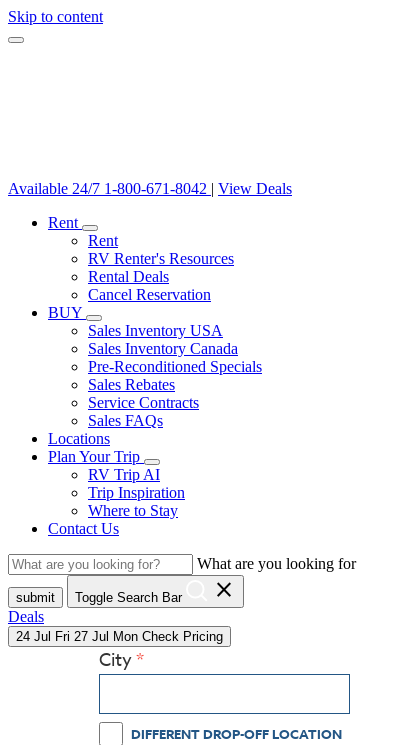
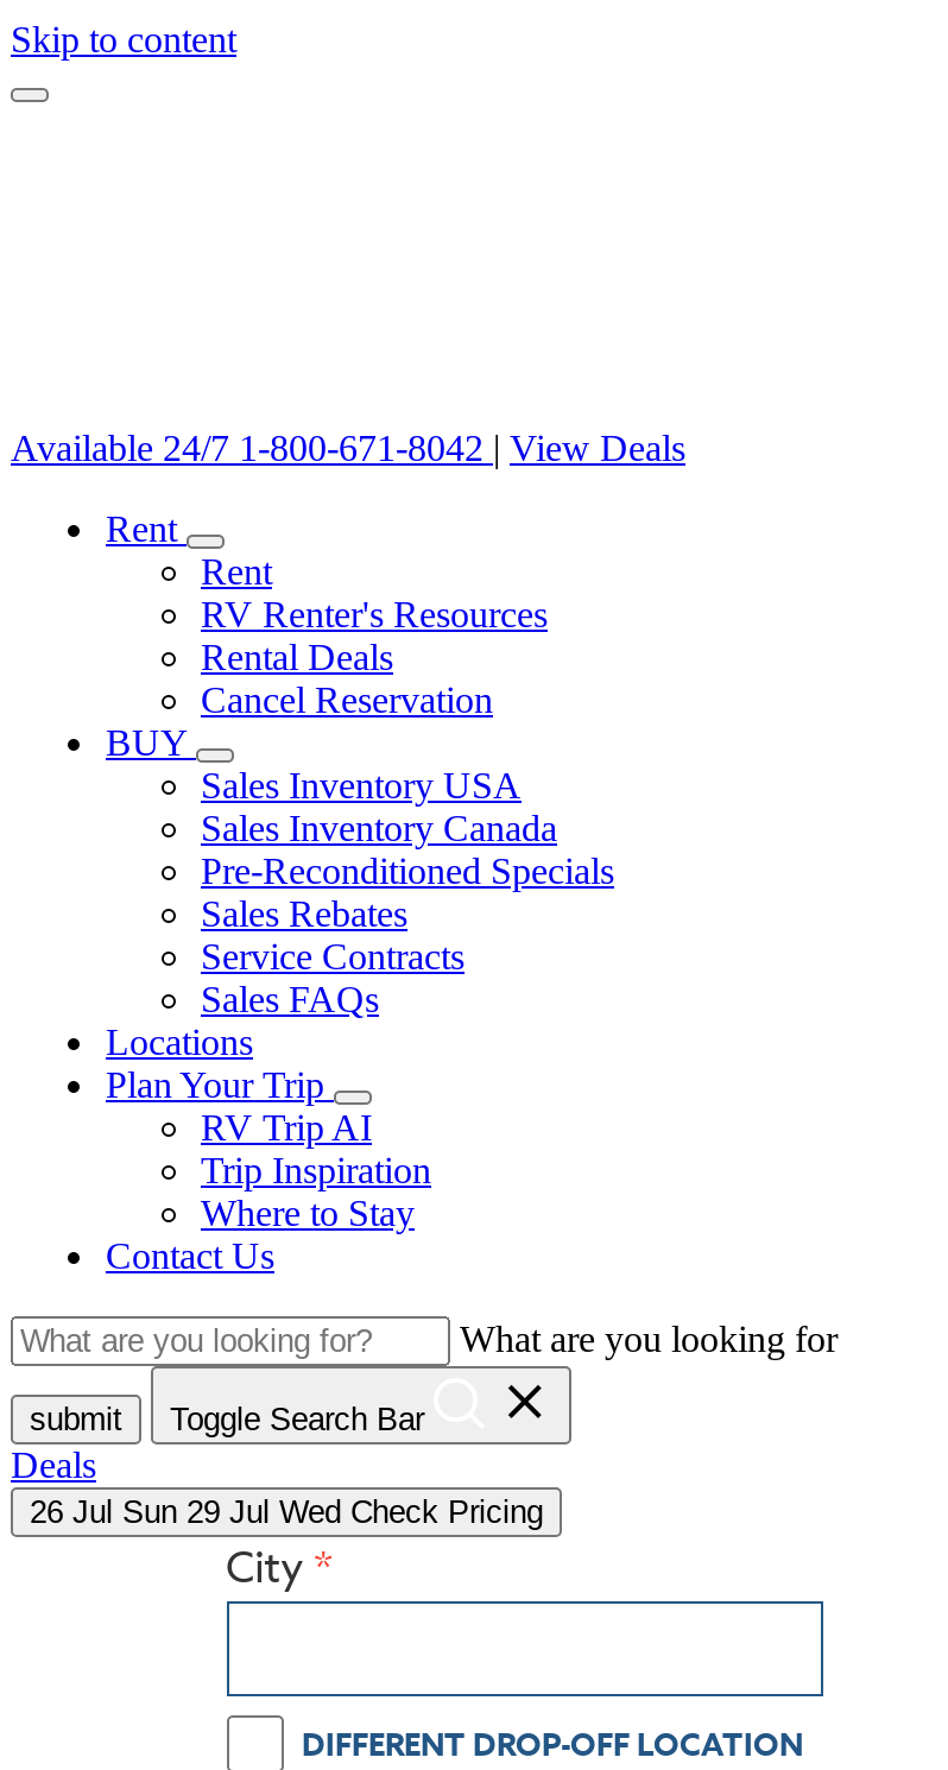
- 24 Jul Fri 27 Jul Mon Check Pricing
+ 26 Jul Sun 29 Jul Wed Check Pricing
